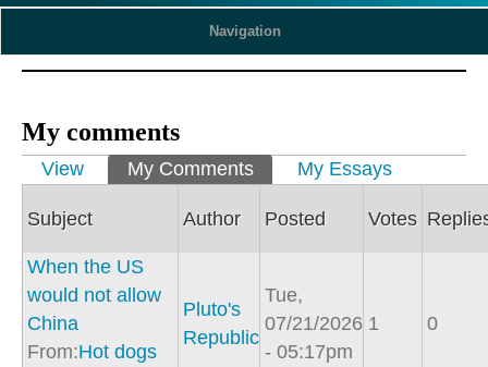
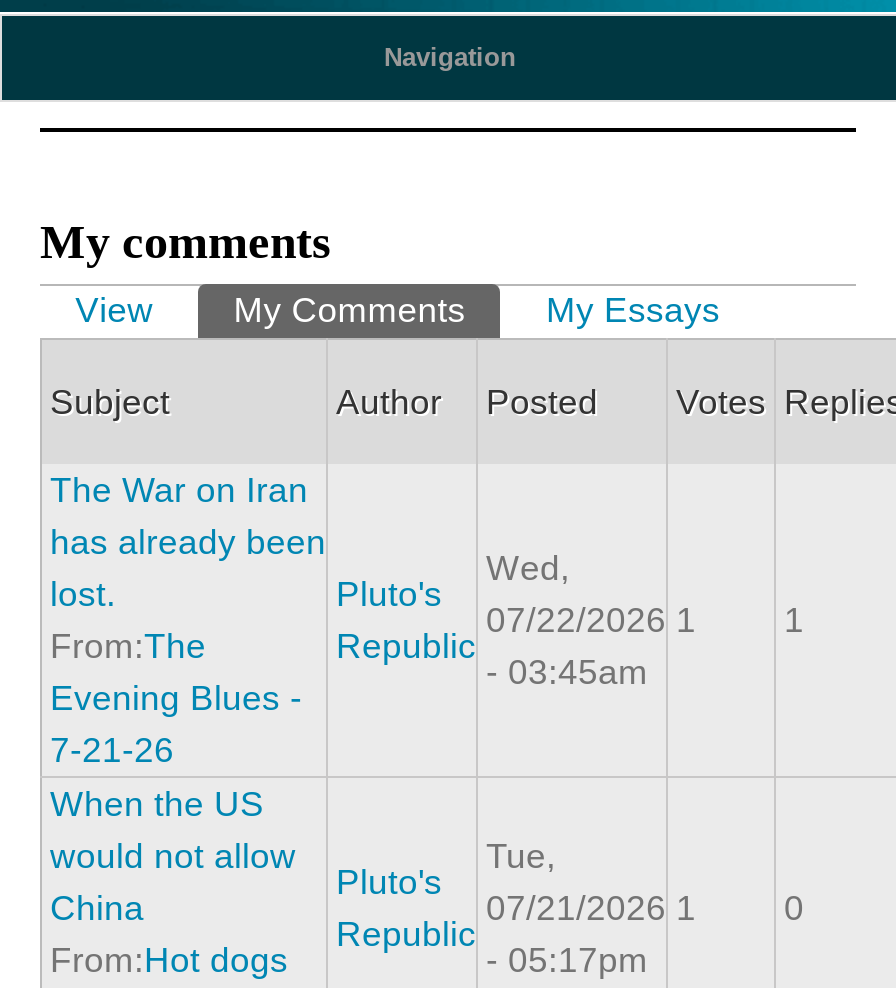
+ The War on Iran
+ has already been
+ lost.
+ From:The
+ Evening Blues -
+ 7-21-26

+ Pluto's
+ Republic

+ Wed,
+ 07/22/2026
+ - 03:45am

+ 1
+ 1
